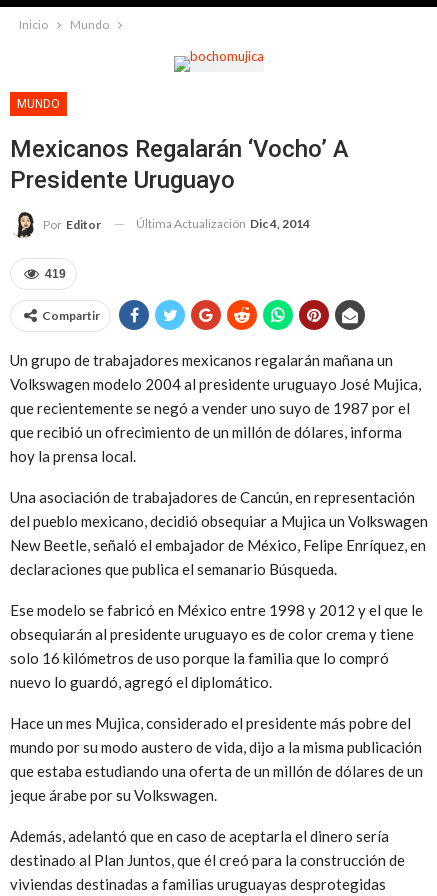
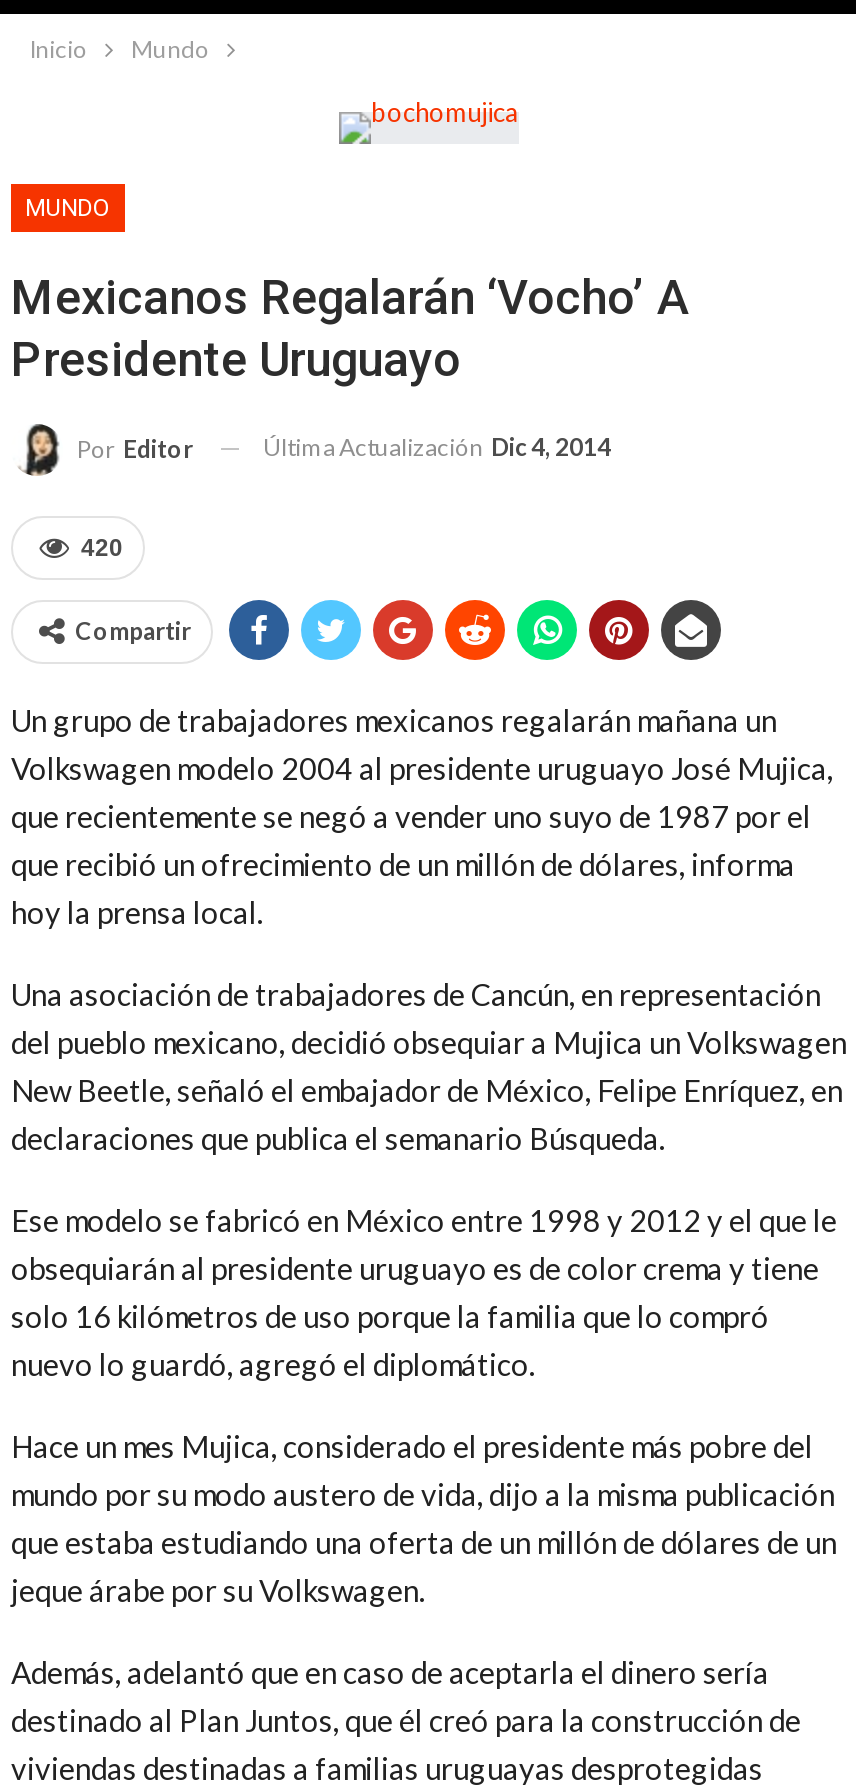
- 419
+ 420
